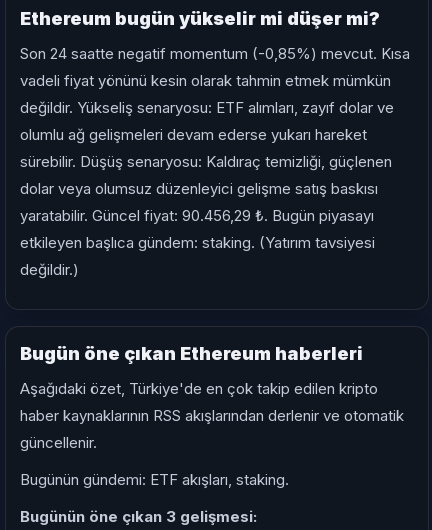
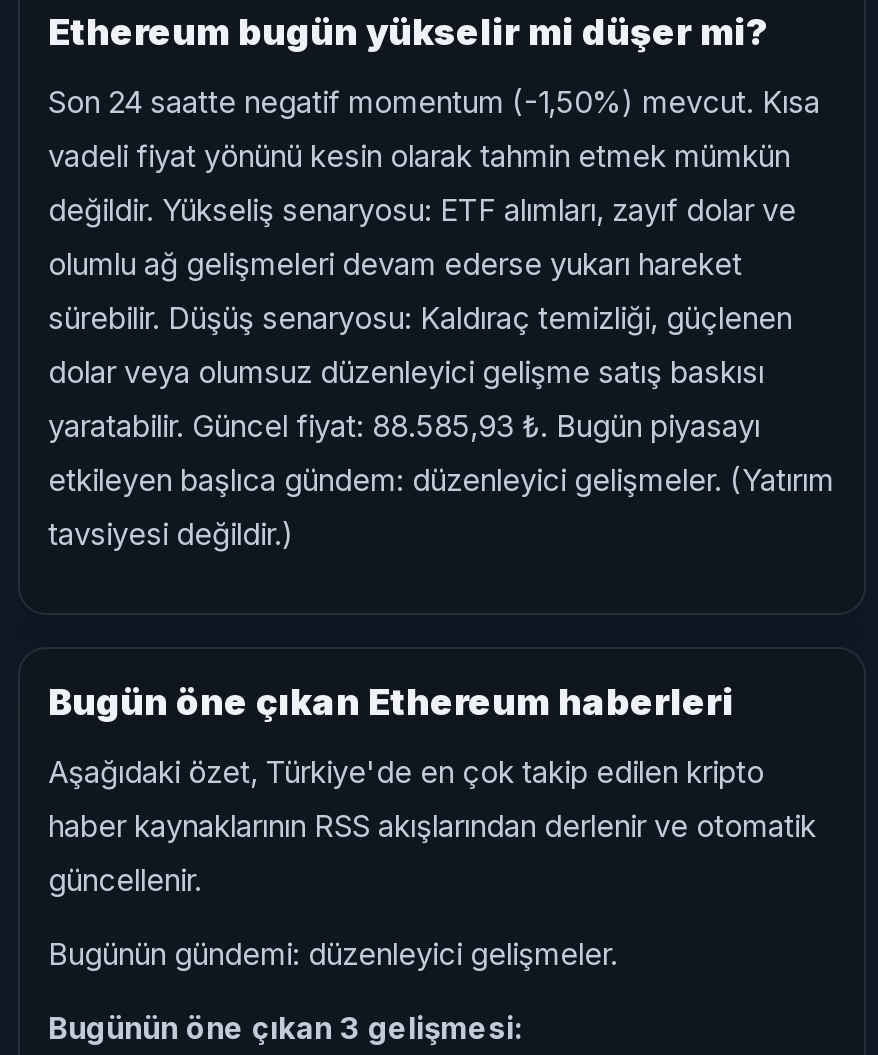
- Son 24 saatte negatif momentum (-0,85%) mevcut. Kısa
+ Son 24 saatte negatif momentum (-1,50%) mevcut. Kısa

- yaratabilir. Güncel fiyat: 90.456,29 ₺. Bugün piyasayı
- etkileyen başlıca gündem: staking. (Yatırım tavsiyesi
- değildir.)
+ yaratabilir. Güncel fiyat: 88.585,93 ₺. Bugün piyasayı
+ etkileyen başlıca gündem: düzenleyici gelişmeler. (Yatırım
+ tavsiyesi değildir.)

- Bugünün gündemi: ETF akışları, staking.
+ Bugünün gündemi: düzenleyici gelişmeler.
